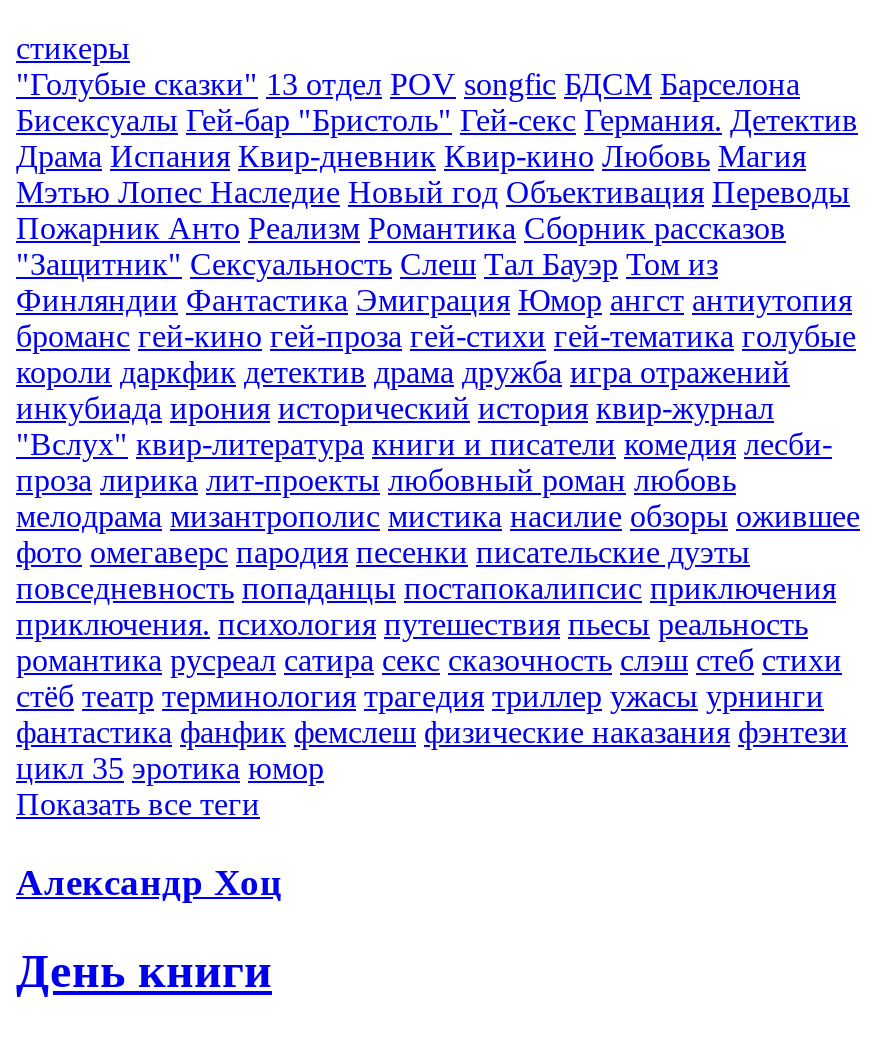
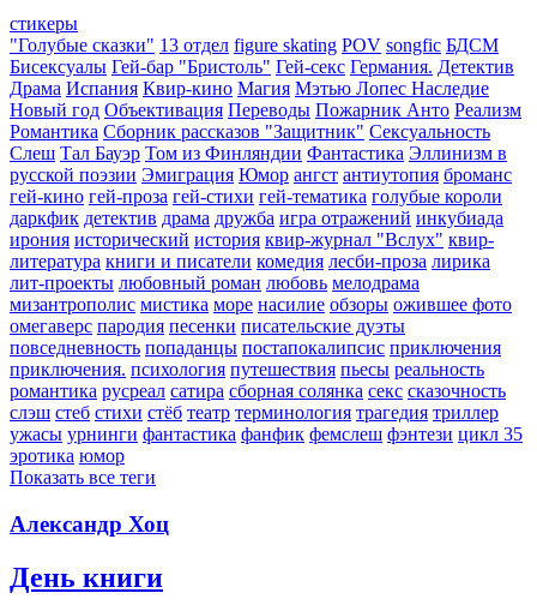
- "Голубые сказки" 13 отдел POV songfic БДСМ Барселона
+ "Голубые сказки" 13 отдел figure skating POV songfic БДСМ

- Драма Испания Квир-дневник Квир-кино Любовь Магия
- Мэтью Лопес Наследие Новый год Объективация Переводы
- Пожарник Анто Реализм Романтика Сборник рассказов
- "Защитник" Сексуальность Слеш Тал Бауэр Том из
- Финляндии Фантастика Эмиграция Юмор ангст антиутопия
- броманс гей-кино гей-проза гей-стихи гей-тематика голубые
- короли даркфик детектив драма дружба игра отражений
- инкубиада ирония исторический история квир-журнал
- "Вслух" квир-литература книги и писатели комедия лесби-
- проза лирика лит-проекты любовный роман любовь
- мелодрама мизантрополис мистика насилие обзоры ожившее
- фото омегаверс пародия песенки писательские дуэты
+ Драма Испания Квир-кино Магия Мэтью Лопес Наследие
+ Новый год Объективация Переводы Пожарник Анто Реализм
+ Романтика Сборник рассказов "Защитник" Сексуальность
+ Слеш Тал Бауэр Том из Финляндии Фантастика Эллинизм в
+ русской поэзии Эмиграция Юмор ангст антиутопия броманс
+ гей-кино гей-проза гей-стихи гей-тематика голубые короли
+ даркфик детектив драма дружба игра отражений инкубиада
+ ирония исторический история квир-журнал "Вслух" квир-
+ литература книги и писатели комедия лесби-проза лирика
+ лит-проекты любовный роман любовь мелодрама
+ мизантрополис мистика море насилие обзоры ожившее фото
+ омегаверс пародия песенки писательские дуэты

- романтика русреал сатира секс сказочность слэш стеб стихи
- стёб театр терминология трагедия триллер ужасы урнинги
- фантастика фанфик фемслеш физические наказания фэнтези
- цикл 35 эротика юмор
+ романтика русреал сатира сборная солянка секс сказочность
+ слэш стеб стихи стёб театр терминология трагедия триллер
+ ужасы урнинги фантастика фанфик фемслеш фэнтези цикл 35
+ эротика юмор
